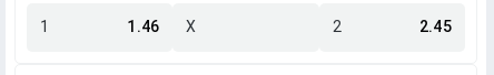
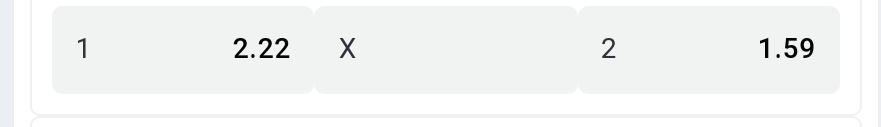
- 1.46 X
+ 2.22 X

- 2.45
+ 1.59
